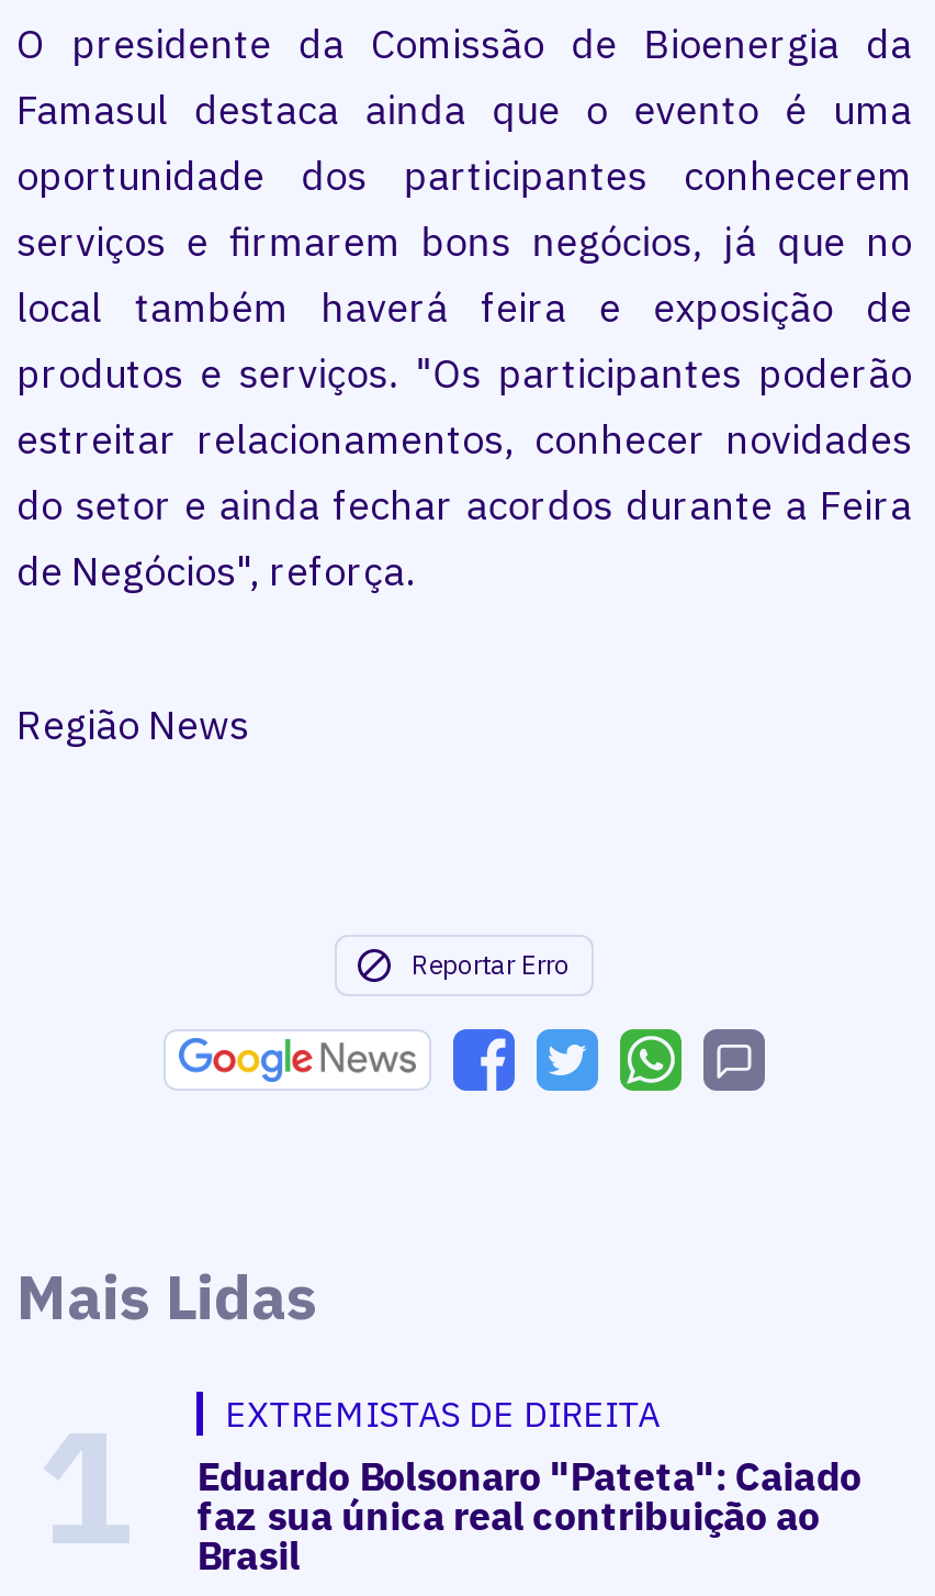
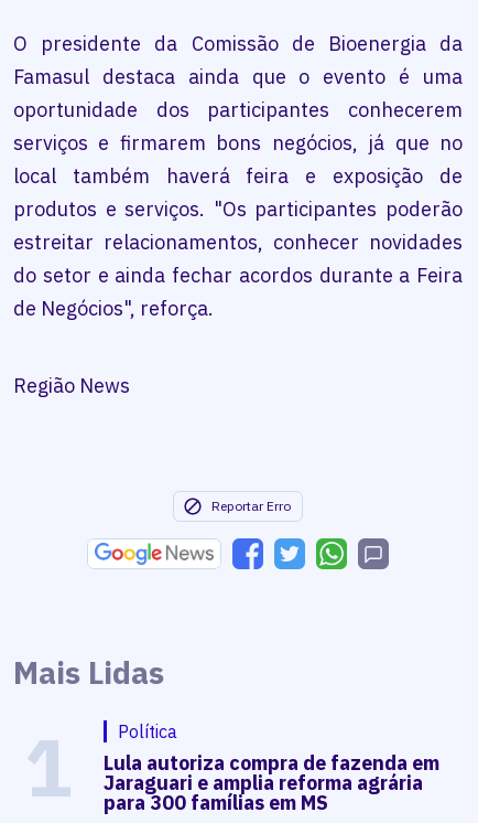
- EXTREMISTAS DE DIREITA
- Eduardo Bolsonaro "Pateta": Caiado
- faz sua única real contribuição ao
- Brasil
+ Política
+ Lula autoriza compra de fazenda em
+ Jaraguari e amplia reforma agrária
+ para 300 famílias em MS
